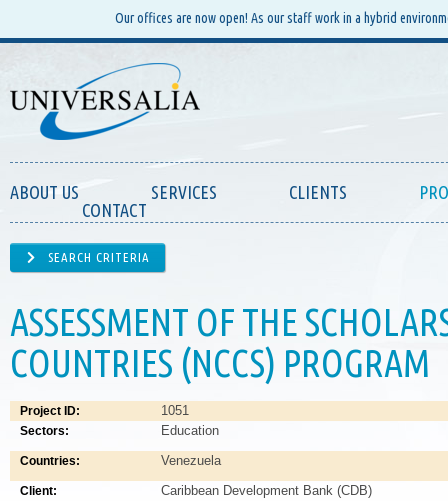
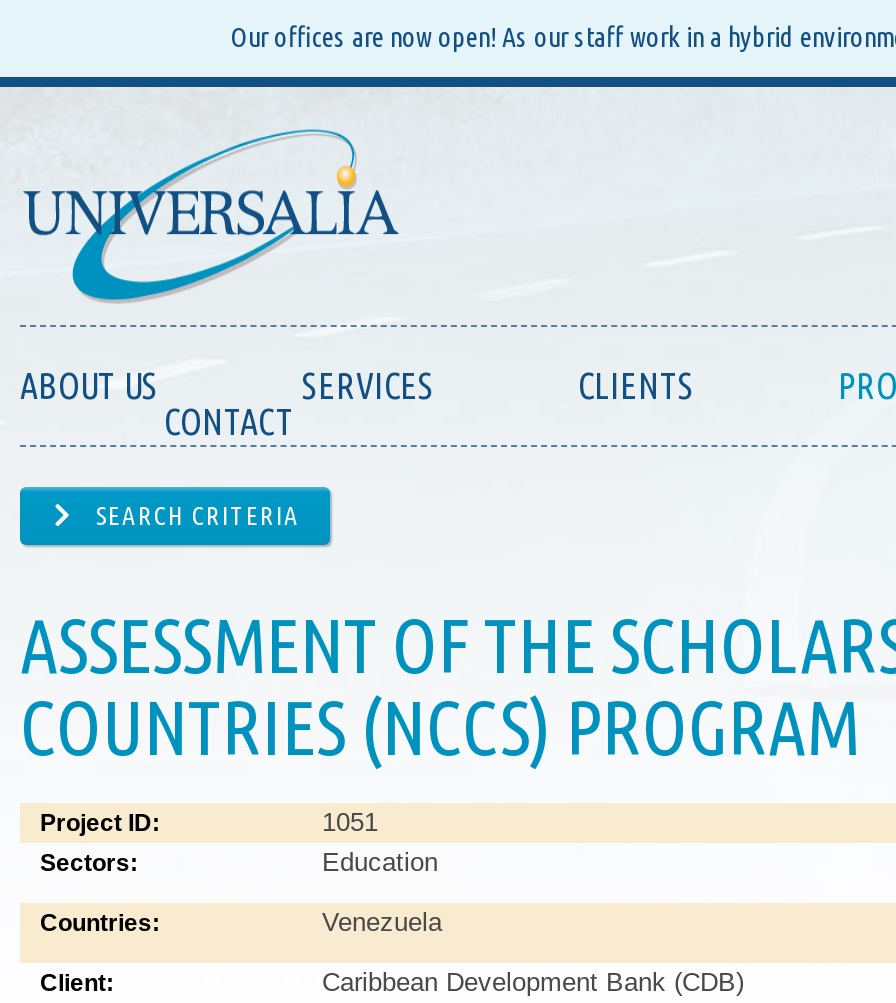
- [image]
+ [image]
